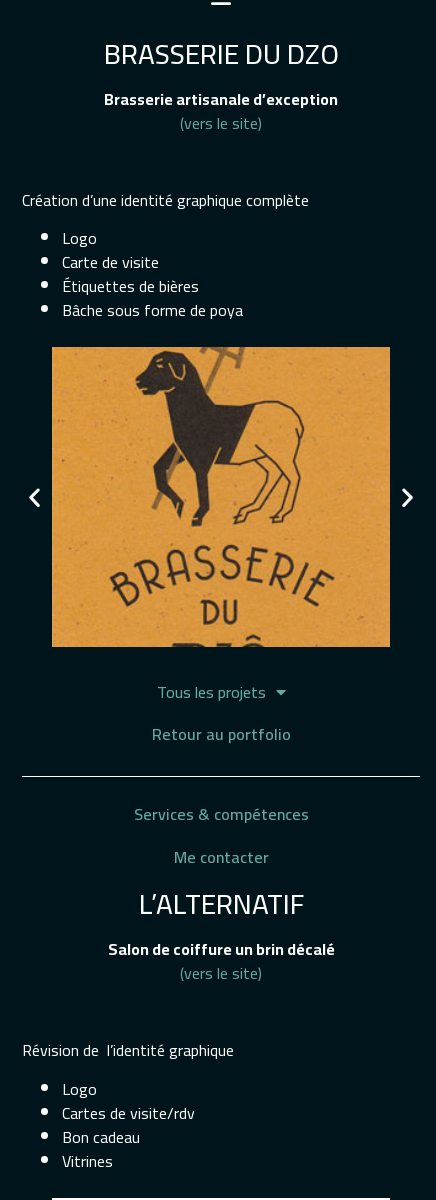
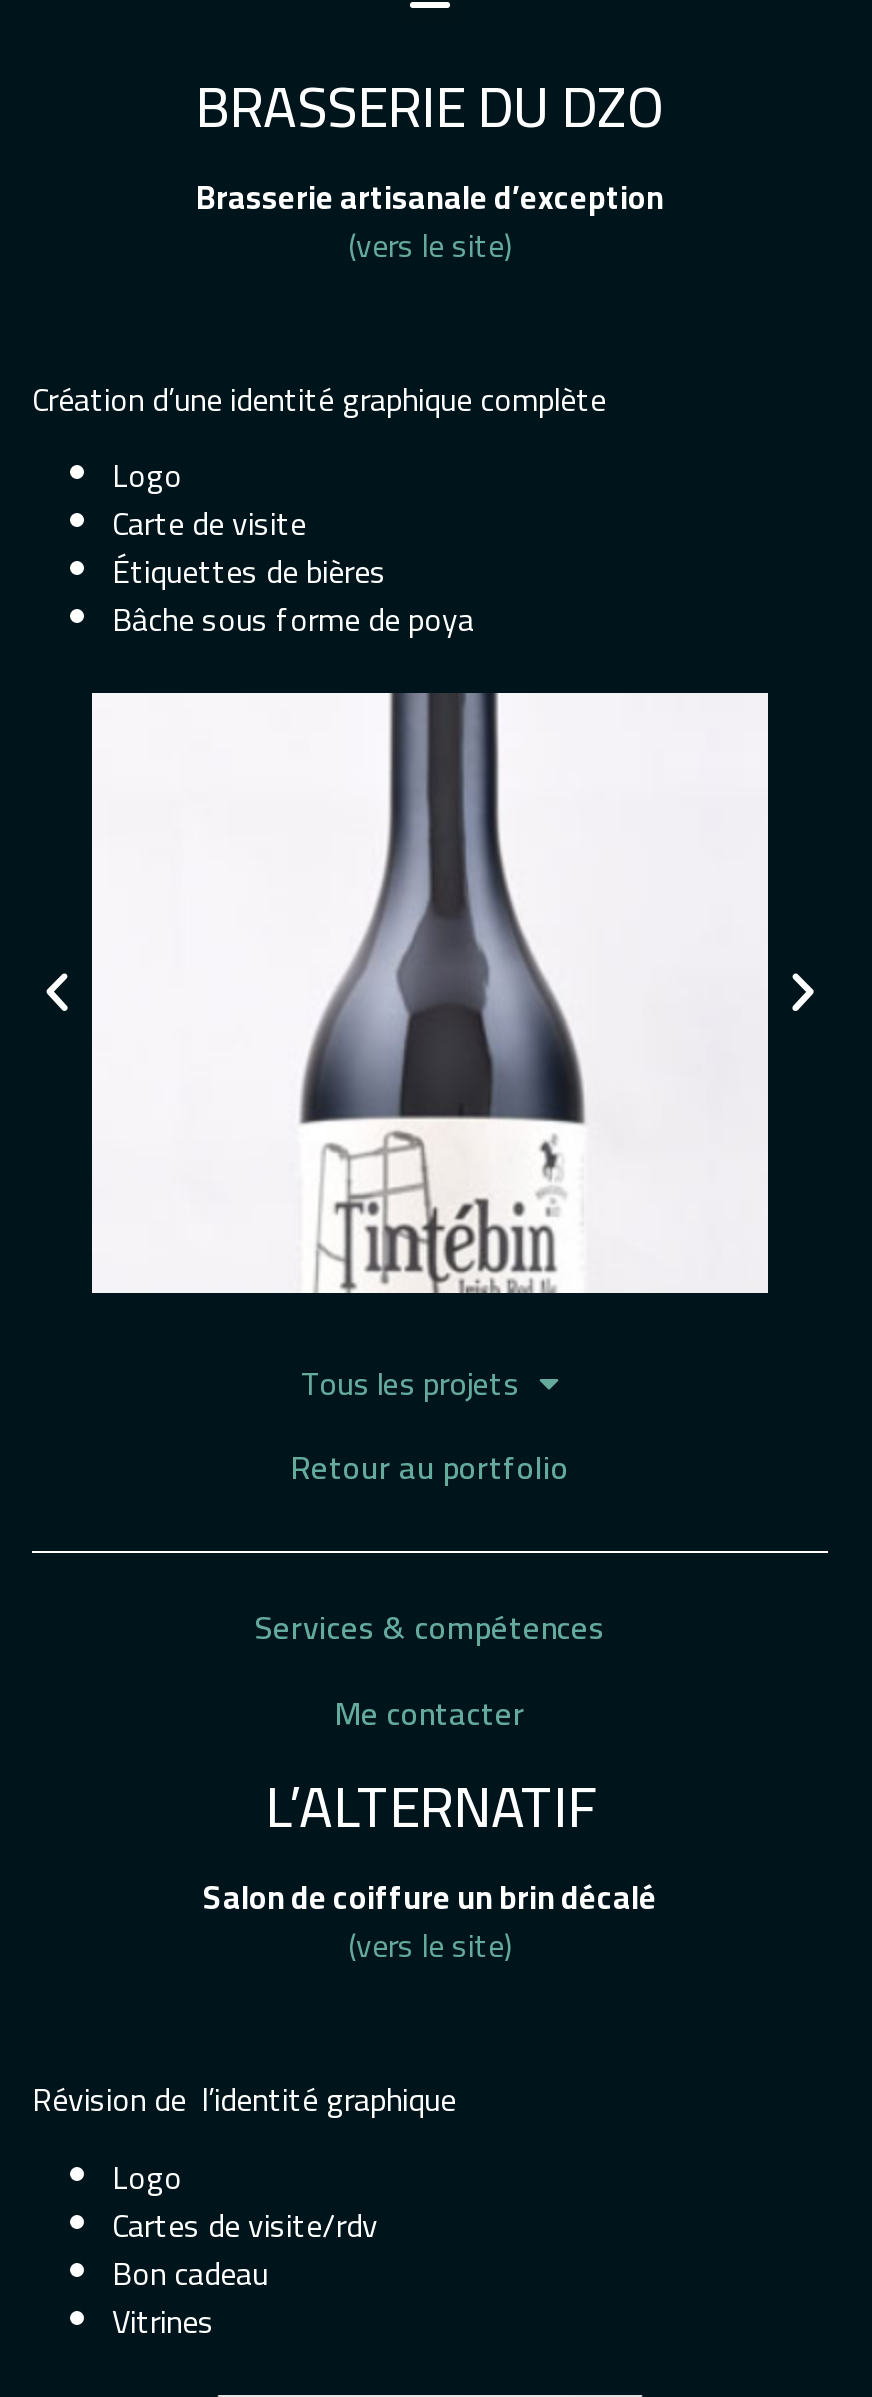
- [image]
+ [image]
